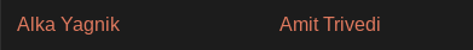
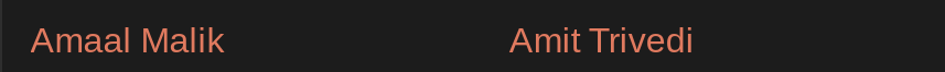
- Alka Yagnik
+ Amaal Malik
